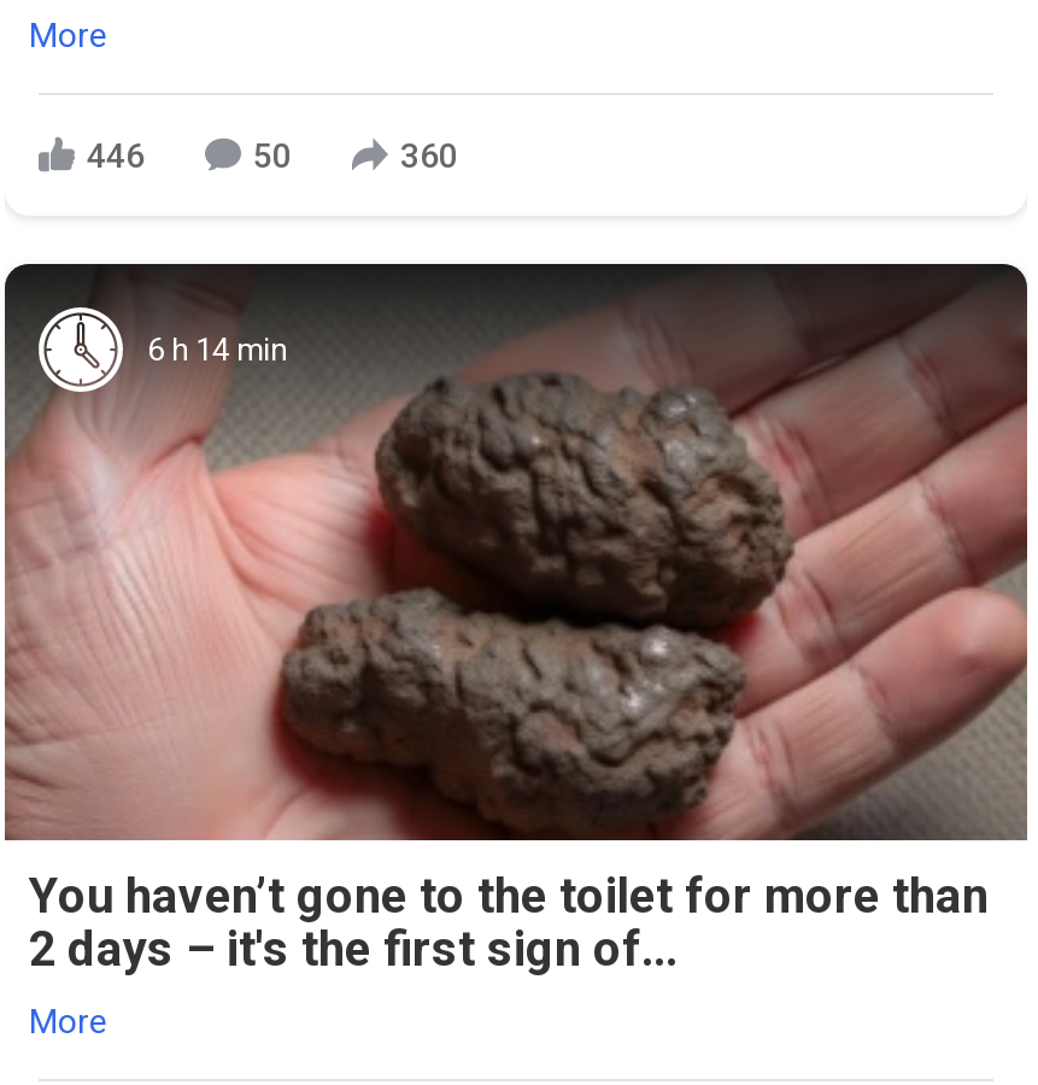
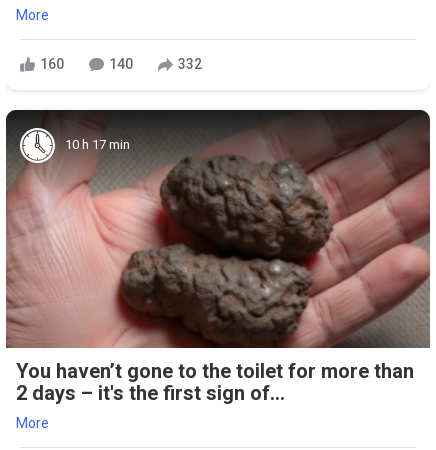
- 446
+ 160

- 50
+ 140

- 360
+ 332

- 6 h 14 min
+ 10 h 17 min
